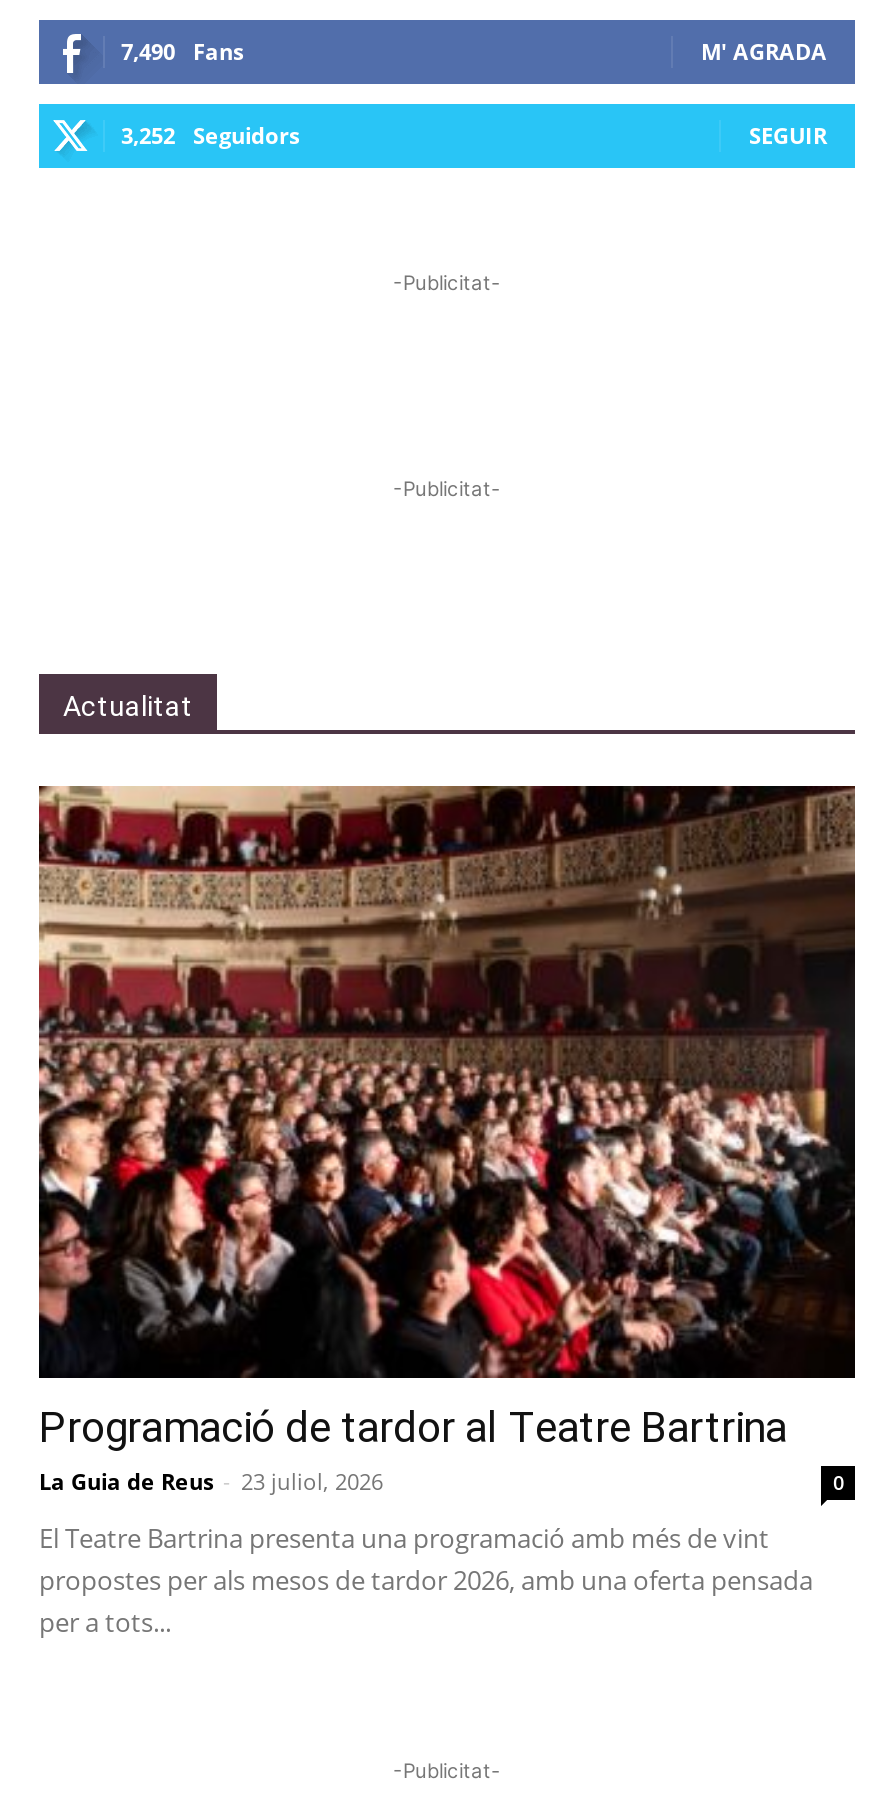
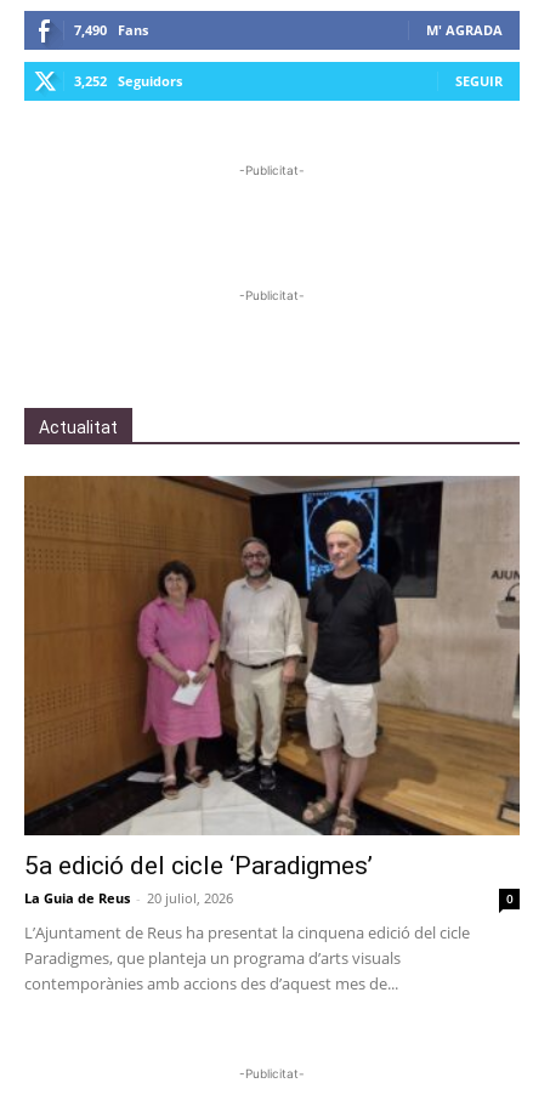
- [image]
- Programació de tardor al Teatre Bartrina
- La Guia de Reus - 23 juliol, 2026
+ [image]
+ 5a edició del cicle ‘Paradigmes’
+ La Guia de Reus - 20 juliol, 2026

- El Teatre Bartrina presenta una programació amb més de vint
- propostes per als mesos de tardor 2026, amb una oferta pensada
- per a tots...
+ L’Ajuntament de Reus ha presentat la cinquena edició del cicle
+ Paradigmes, que planteja un programa d’arts visuals
+ contemporànies amb accions des d’aquest mes de...
